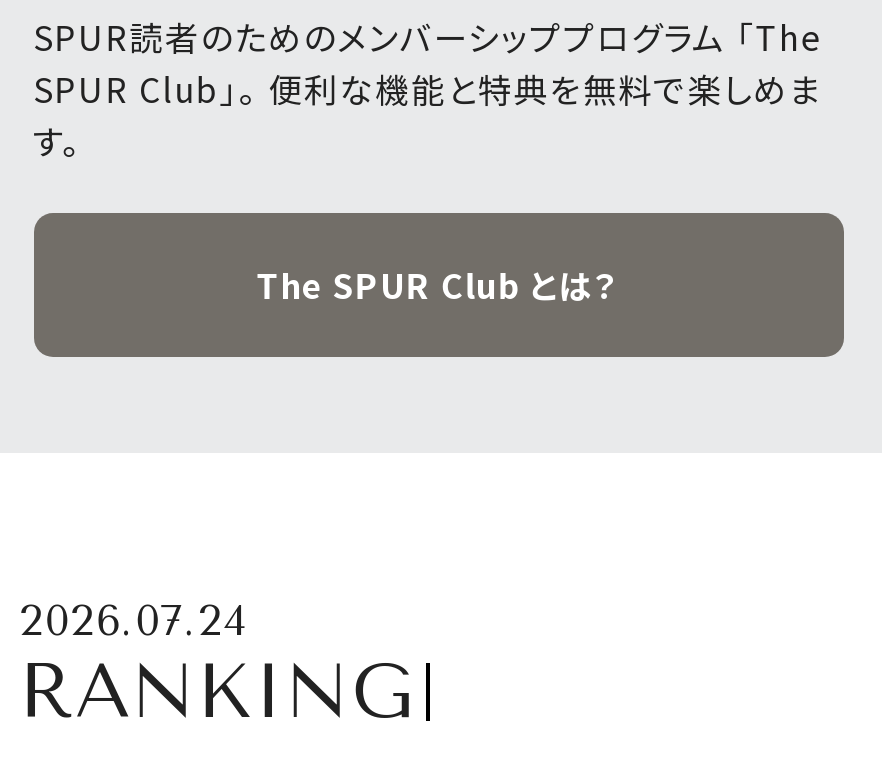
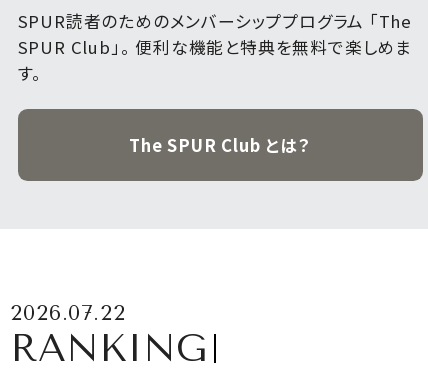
- 2026.07.24
+ 2026.07.22
